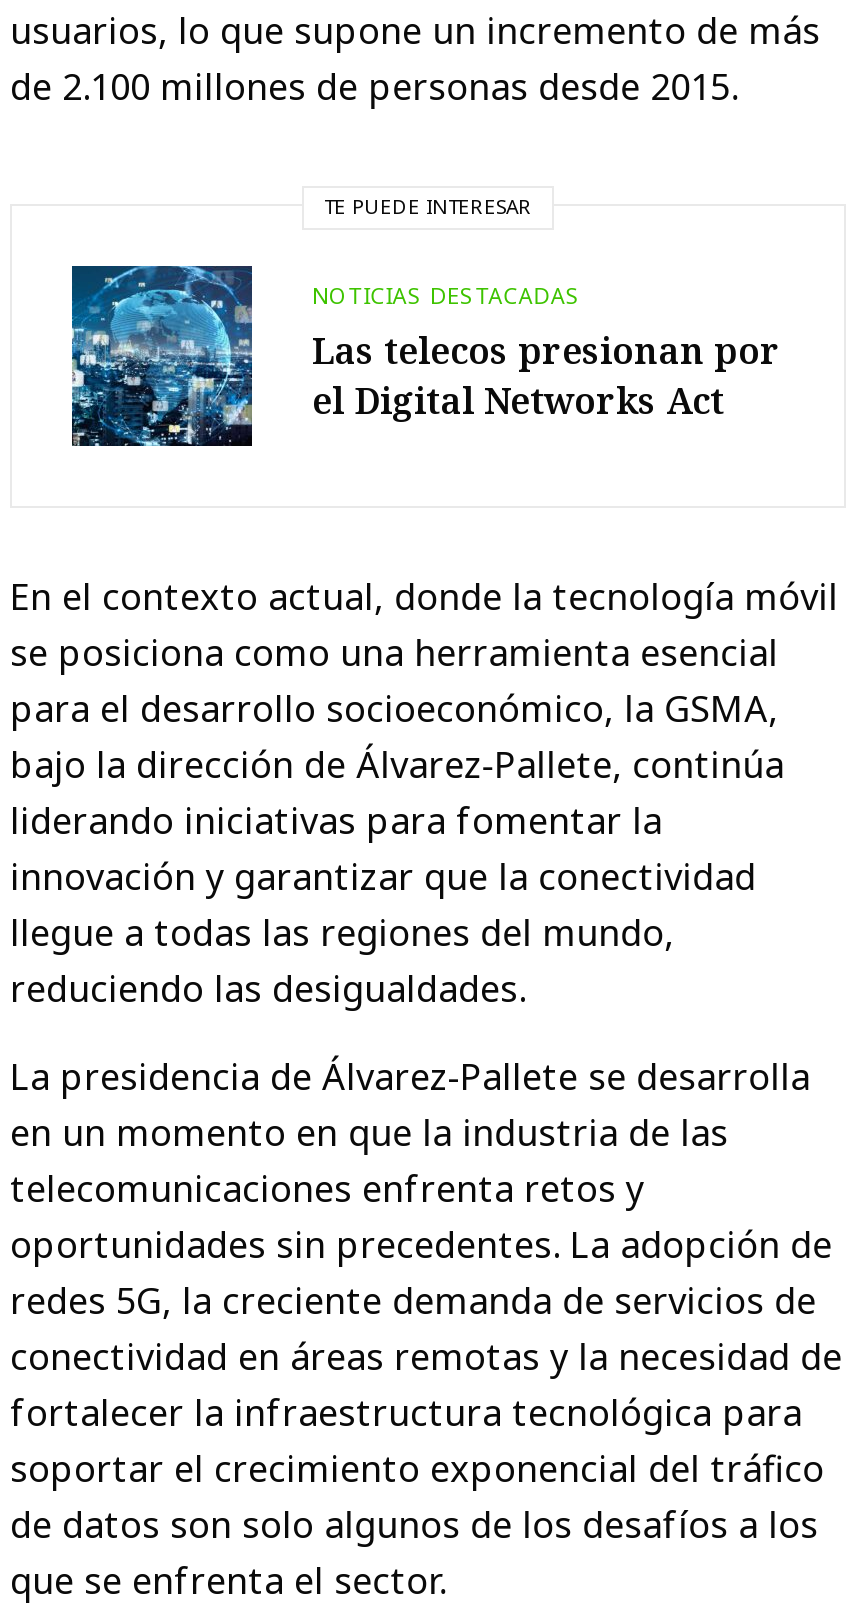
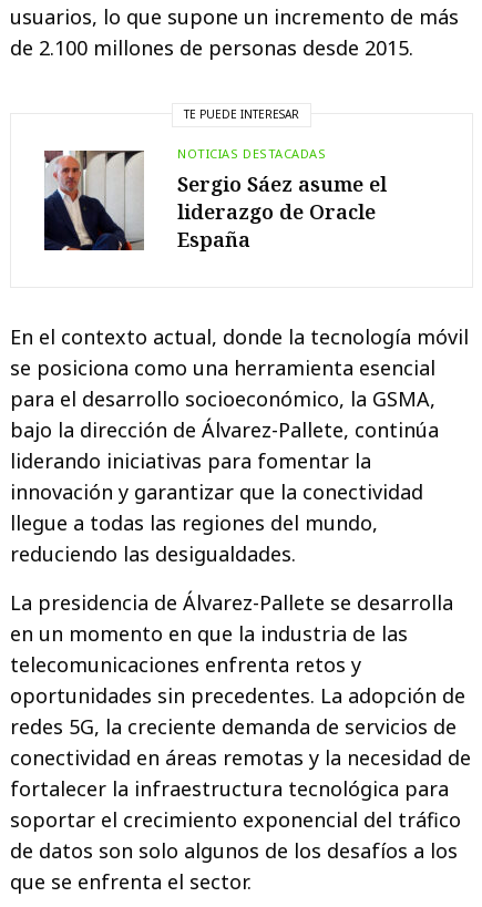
- [image]
- Las telecos presionan por
- el Digital Networks Act
+ [image]
+ Sergio Sáez asume el
+ liderazgo de Oracle
+ España
